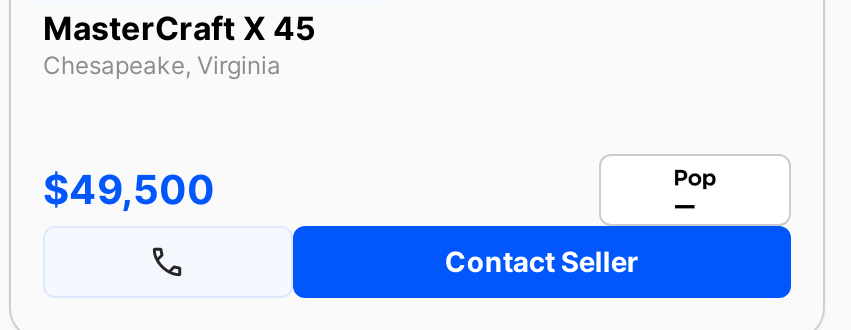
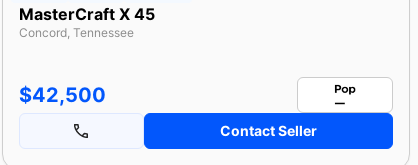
- Chesapeake, Virginia
+ Concord, Tennessee

- $49,500
+ $42,500
